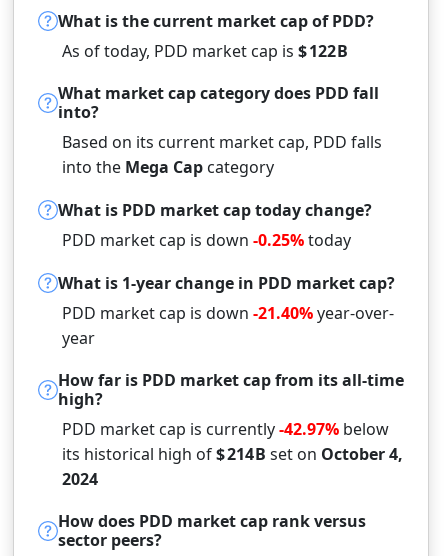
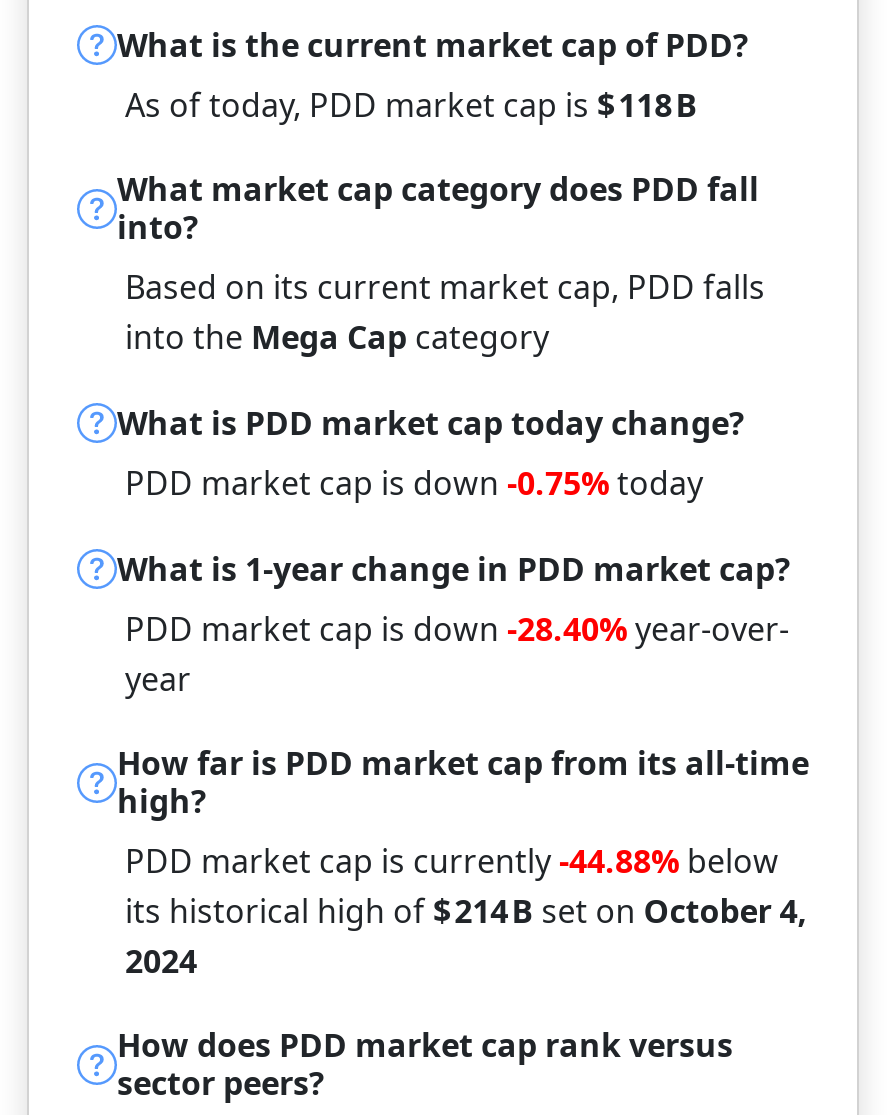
- As of today, PDD market cap is $ 122 B
+ As of today, PDD market cap is $ 118 B

- PDD market cap is down -0.25% today
+ PDD market cap is down -0.75% today

- PDD market cap is down -21.40% year-over-
+ PDD market cap is down -28.40% year-over-

- PDD market cap is currently -42.97% below
+ PDD market cap is currently -44.88% below
